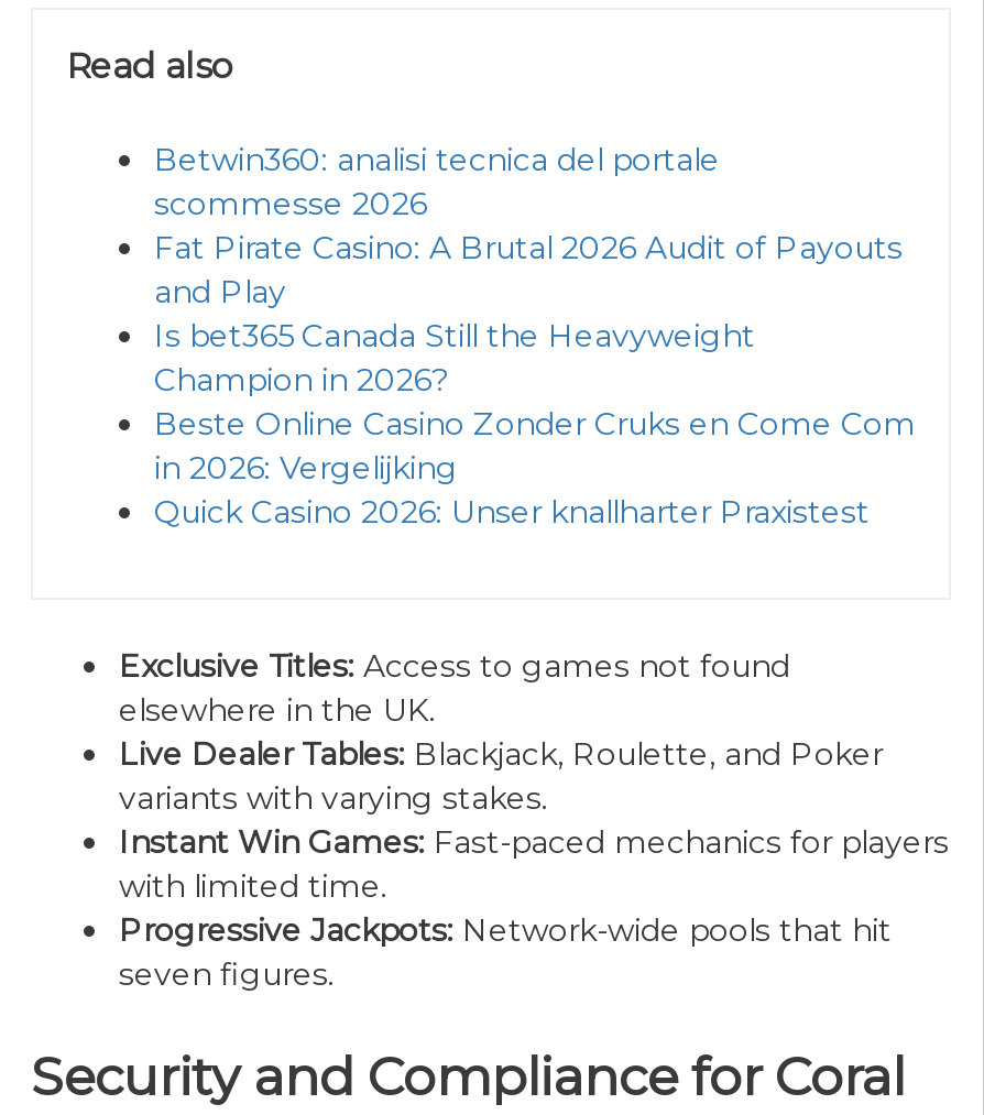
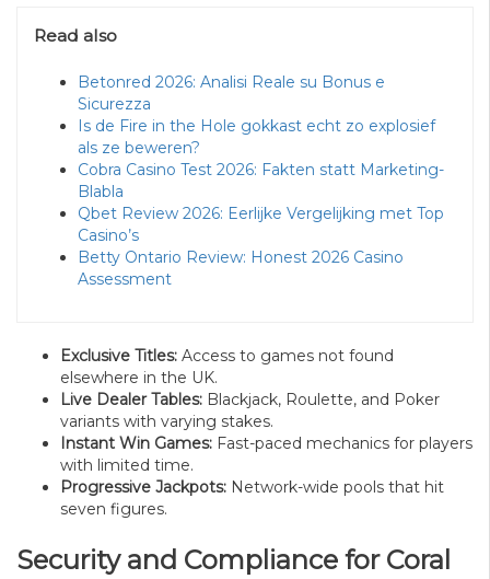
- Betwin360: analisi tecnica del portale
- scommesse 2026
- Fat Pirate Casino: A Brutal 2026 Audit of Payouts
- and Play
- Is bet365 Canada Still the Heavyweight
- Champion in 2026?
- Beste Online Casino Zonder Cruks en Come Com
- in 2026: Vergelijking
- Quick Casino 2026: Unser knallharter Praxistest
+ Betonred 2026: Analisi Reale su Bonus e
+ Sicurezza
+ Is de Fire in the Hole gokkast echt zo explosief
+ als ze beweren?
+ Cobra Casino Test 2026: Fakten statt Marketing-
+ Blabla
+ Qbet Review 2026: Eerlijke Vergelijking met Top
+ Casino’s
+ Betty Ontario Review: Honest 2026 Casino
+ Assessment
